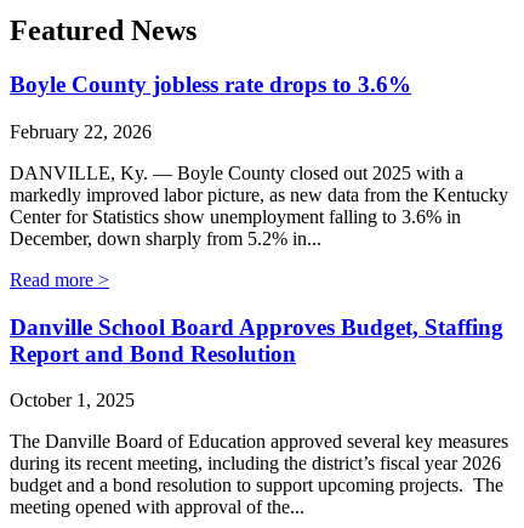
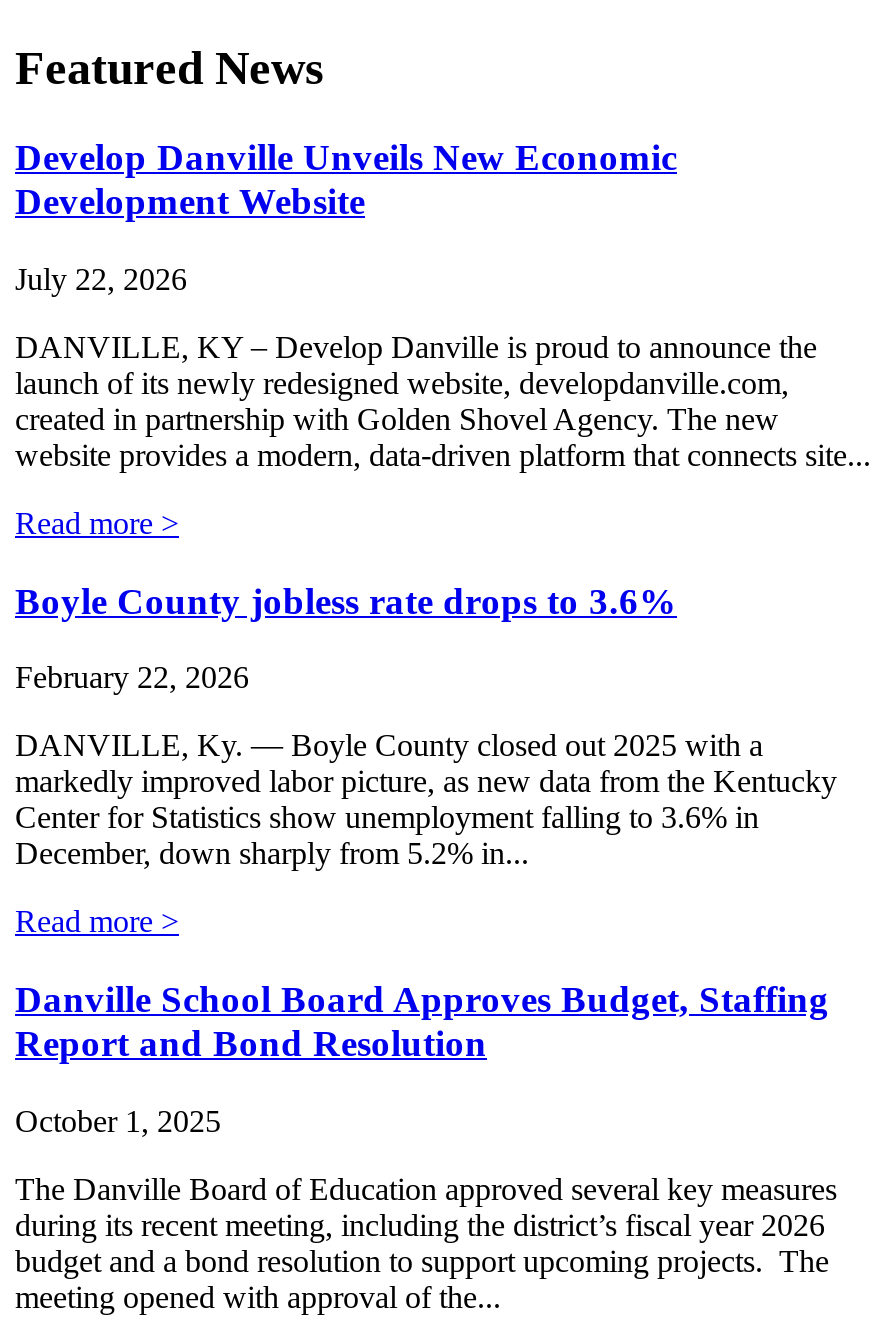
+ Develop Danville Unveils New Economic
+ Development Website
+ July 22, 2026
+ DANVILLE, KY – Develop Danville is proud to announce the
+ launch of its newly redesigned website, developdanville.com,
+ created in partnership with Golden Shovel Agency. The new
+ website provides a modern, data-driven platform that connects site...
+ Read more >
